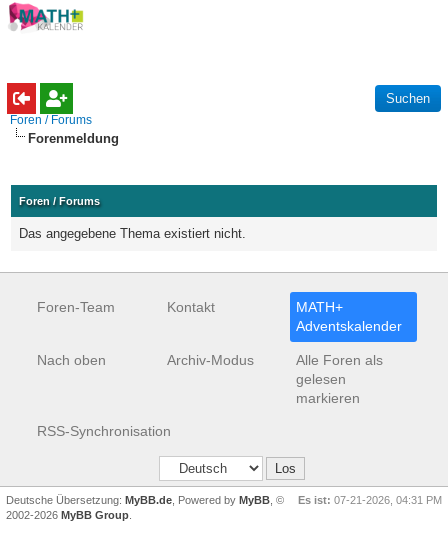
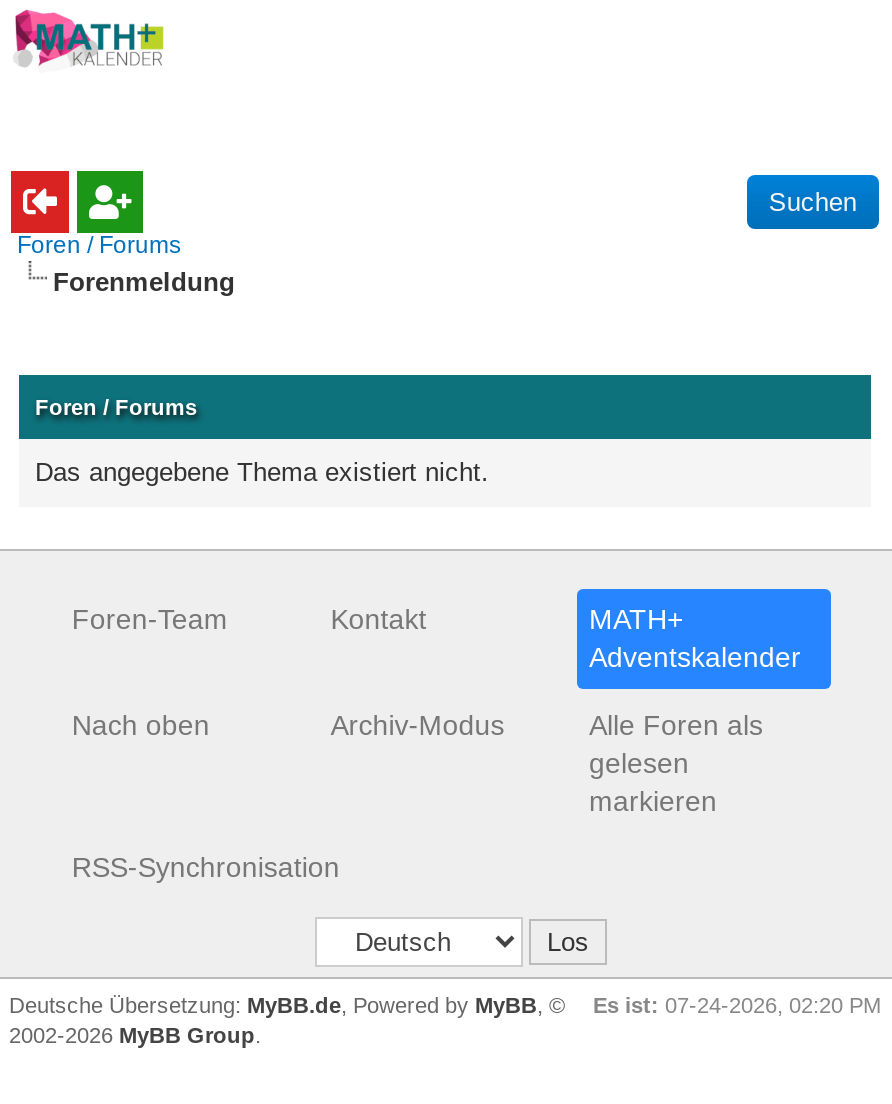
- Deutsche Übersetzung: MyBB.de, Powered by MyBB, © Es ist: 07-21-2026, 04:31 PM
+ Deutsche Übersetzung: MyBB.de, Powered by MyBB, © Es ist: 07-24-2026, 02:20 PM
